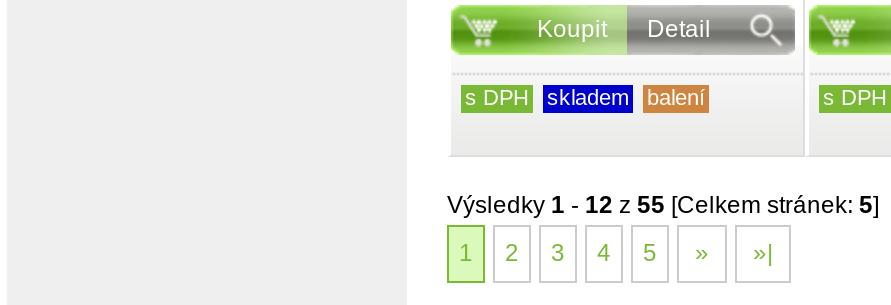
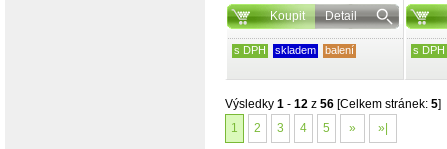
- Výsledky 1 - 12 z 55 [Celkem stránek: 5]
+ Výsledky 1 - 12 z 56 [Celkem stránek: 5]
